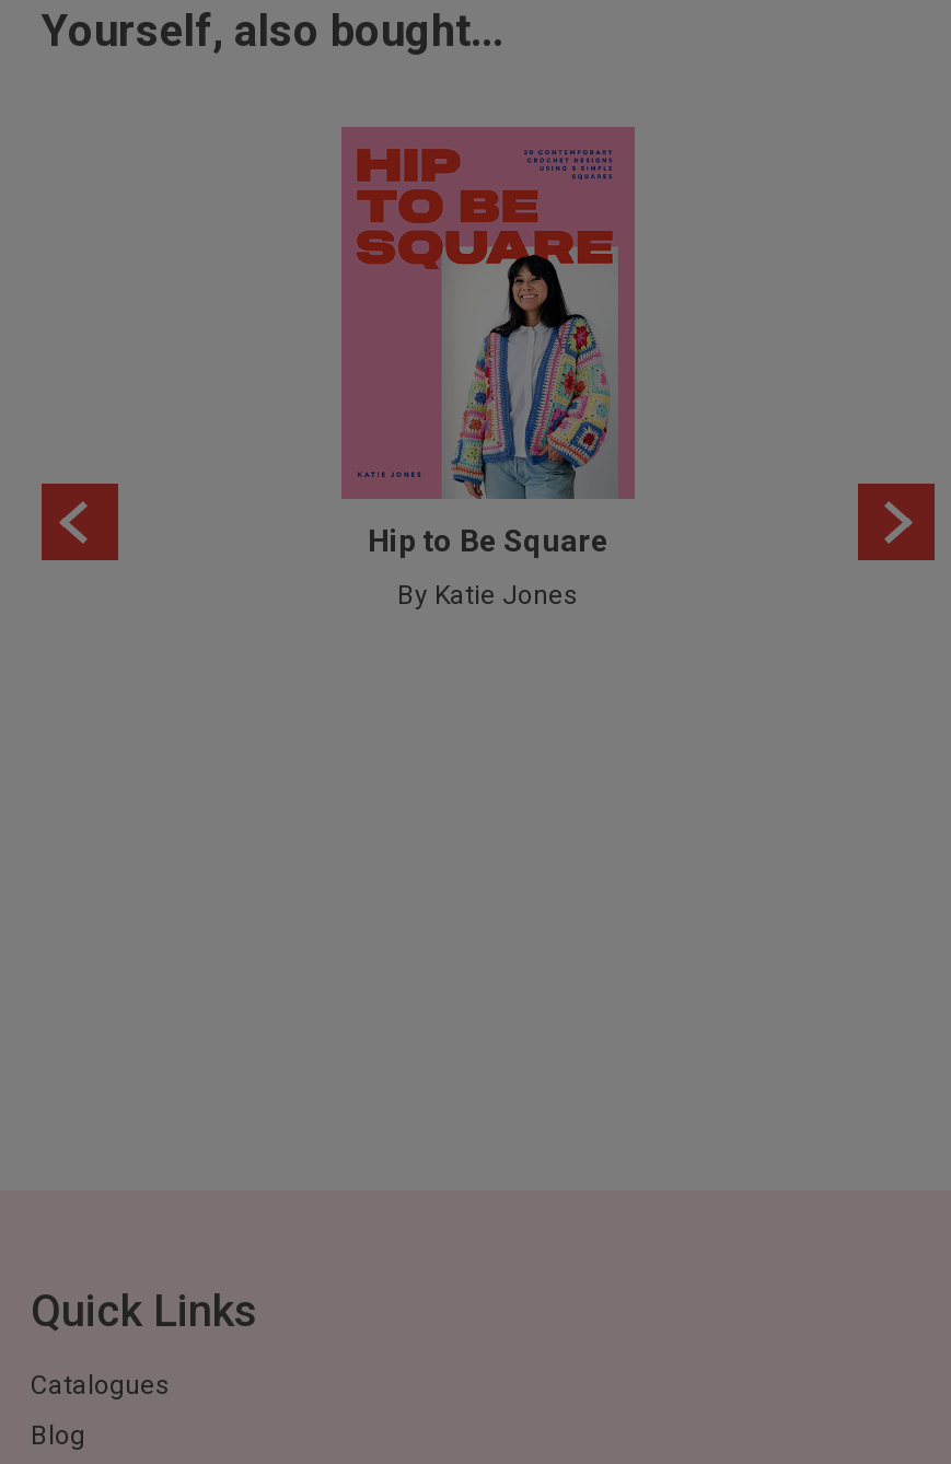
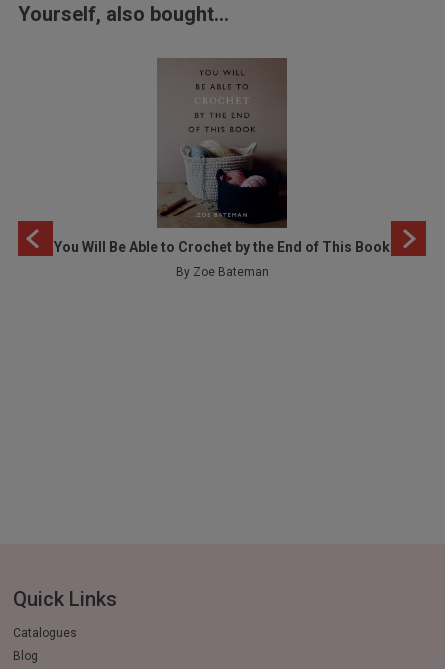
- [image]
- Hip to Be Square
+ [image]
+ You Will Be Able to Crochet by the End of This Book

- By Katie Jones
+ By Zoe Bateman
